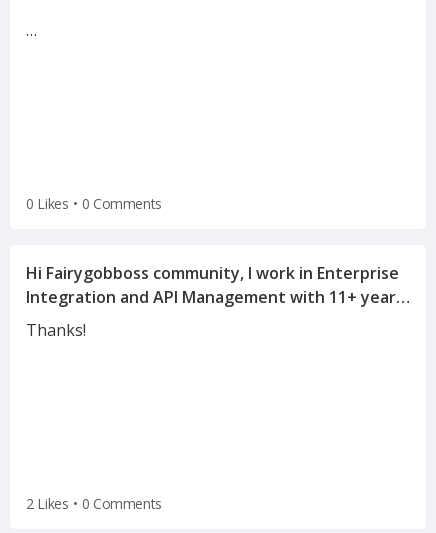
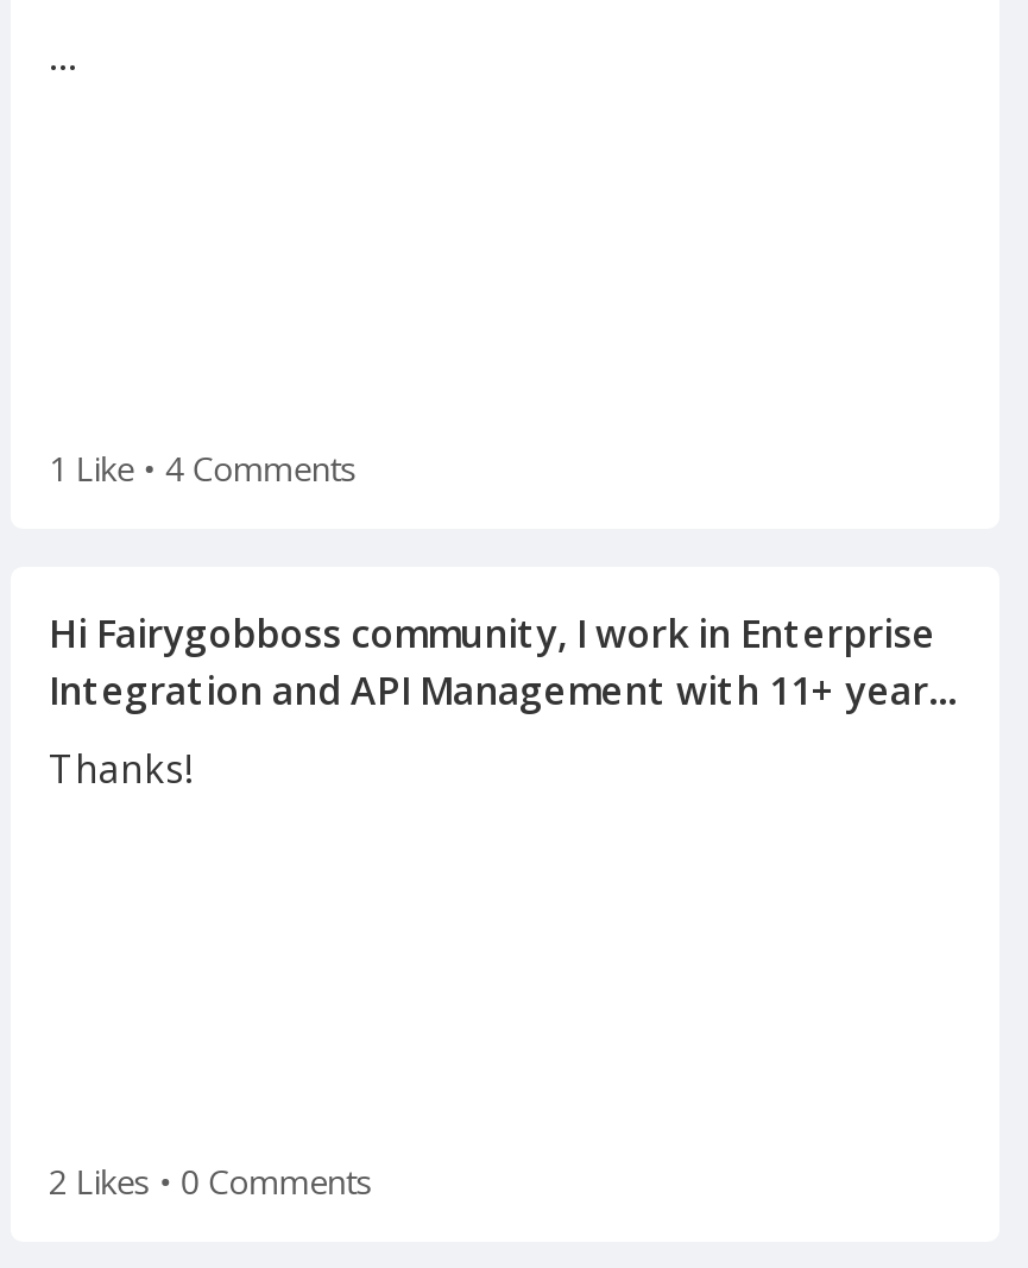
- 0 Likes • 0 Comments
+ 1 Like • 4 Comments
